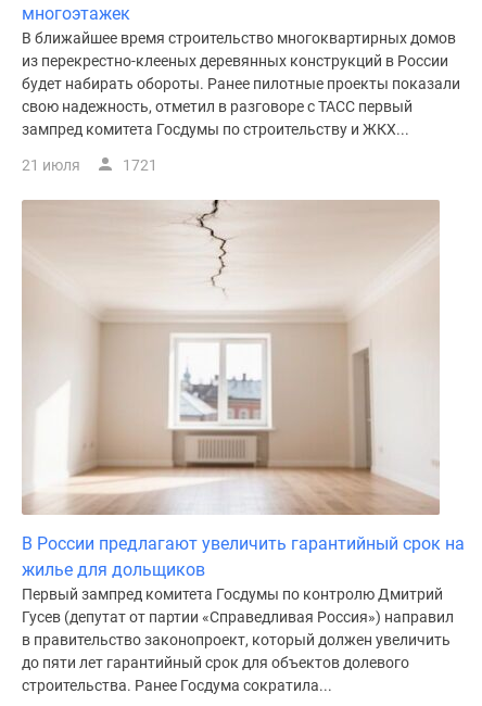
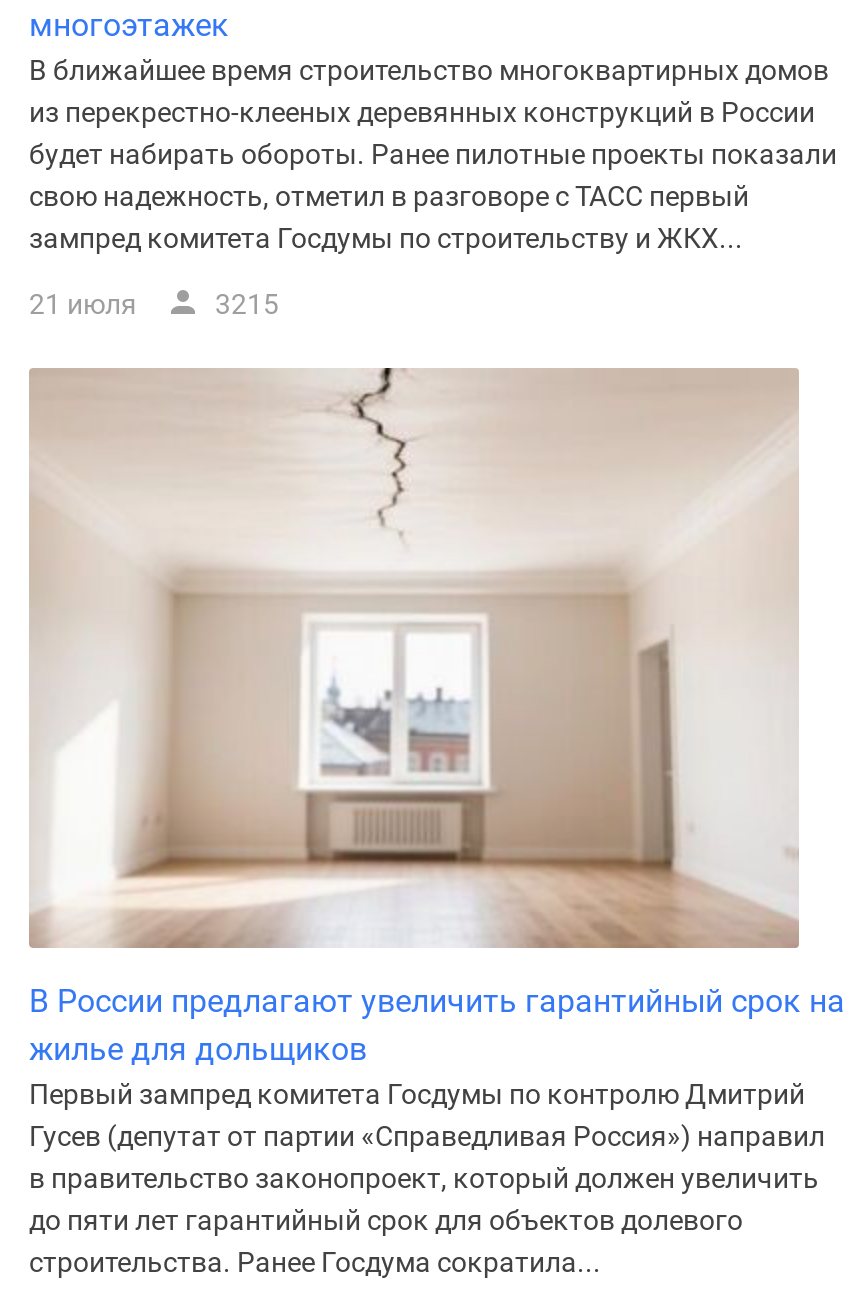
- 1721
+ 3215
